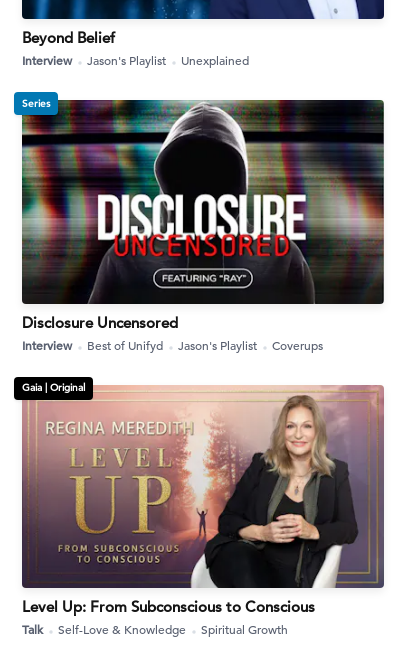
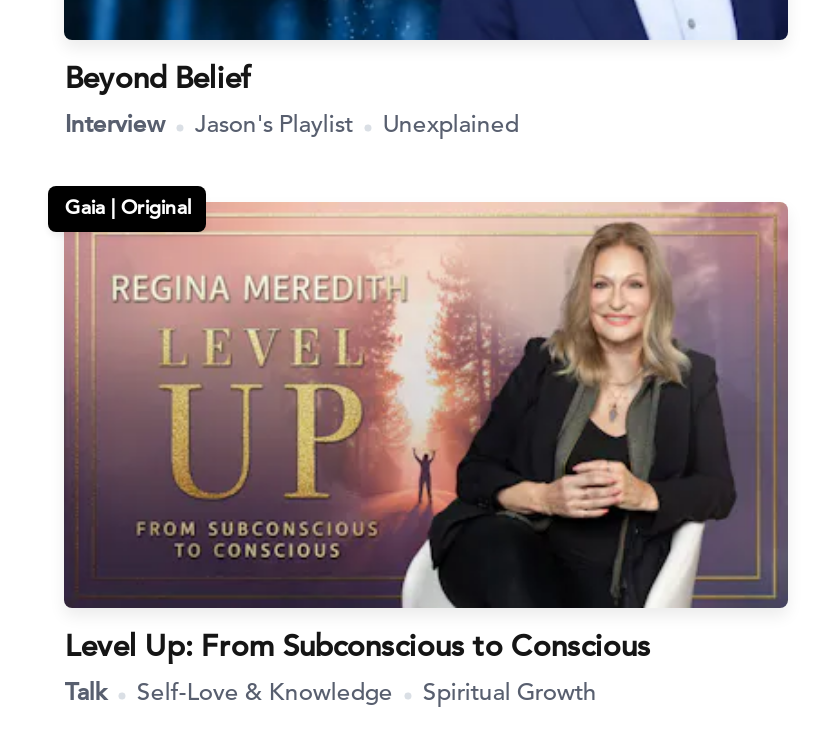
- [image]
- Series

- Disclosure Uncensored
- Interview
- Best of Unifyd
- Jason's Playlist
- Coverups
